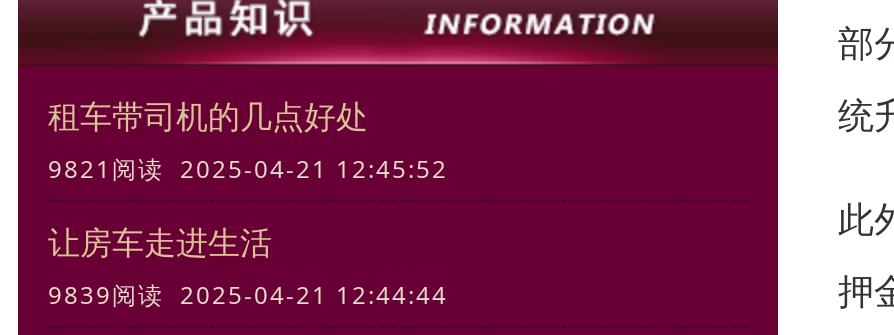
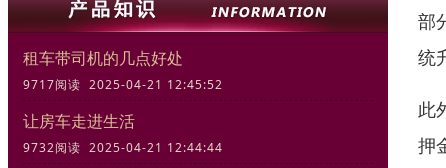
- 9821阅读 2025-04-21 12:45:52
+ 9717阅读 2025-04-21 12:45:52

- 9839阅读 2025-04-21 12:44:44
+ 9732阅读 2025-04-21 12:44:44
